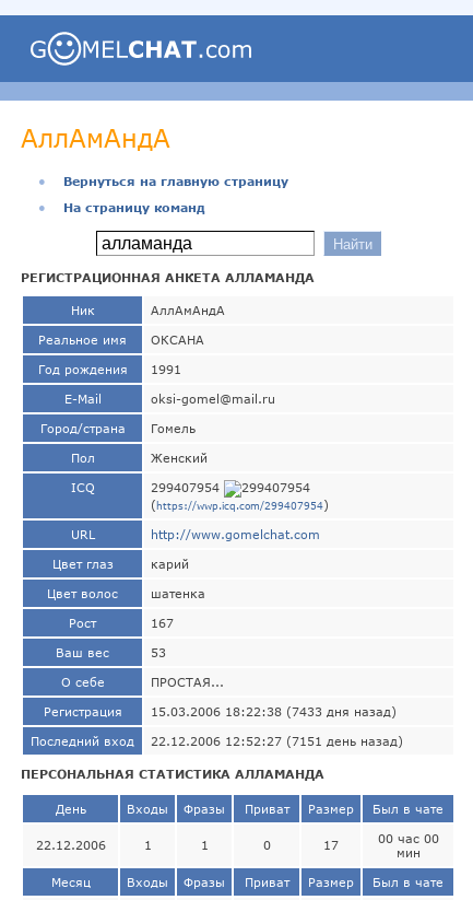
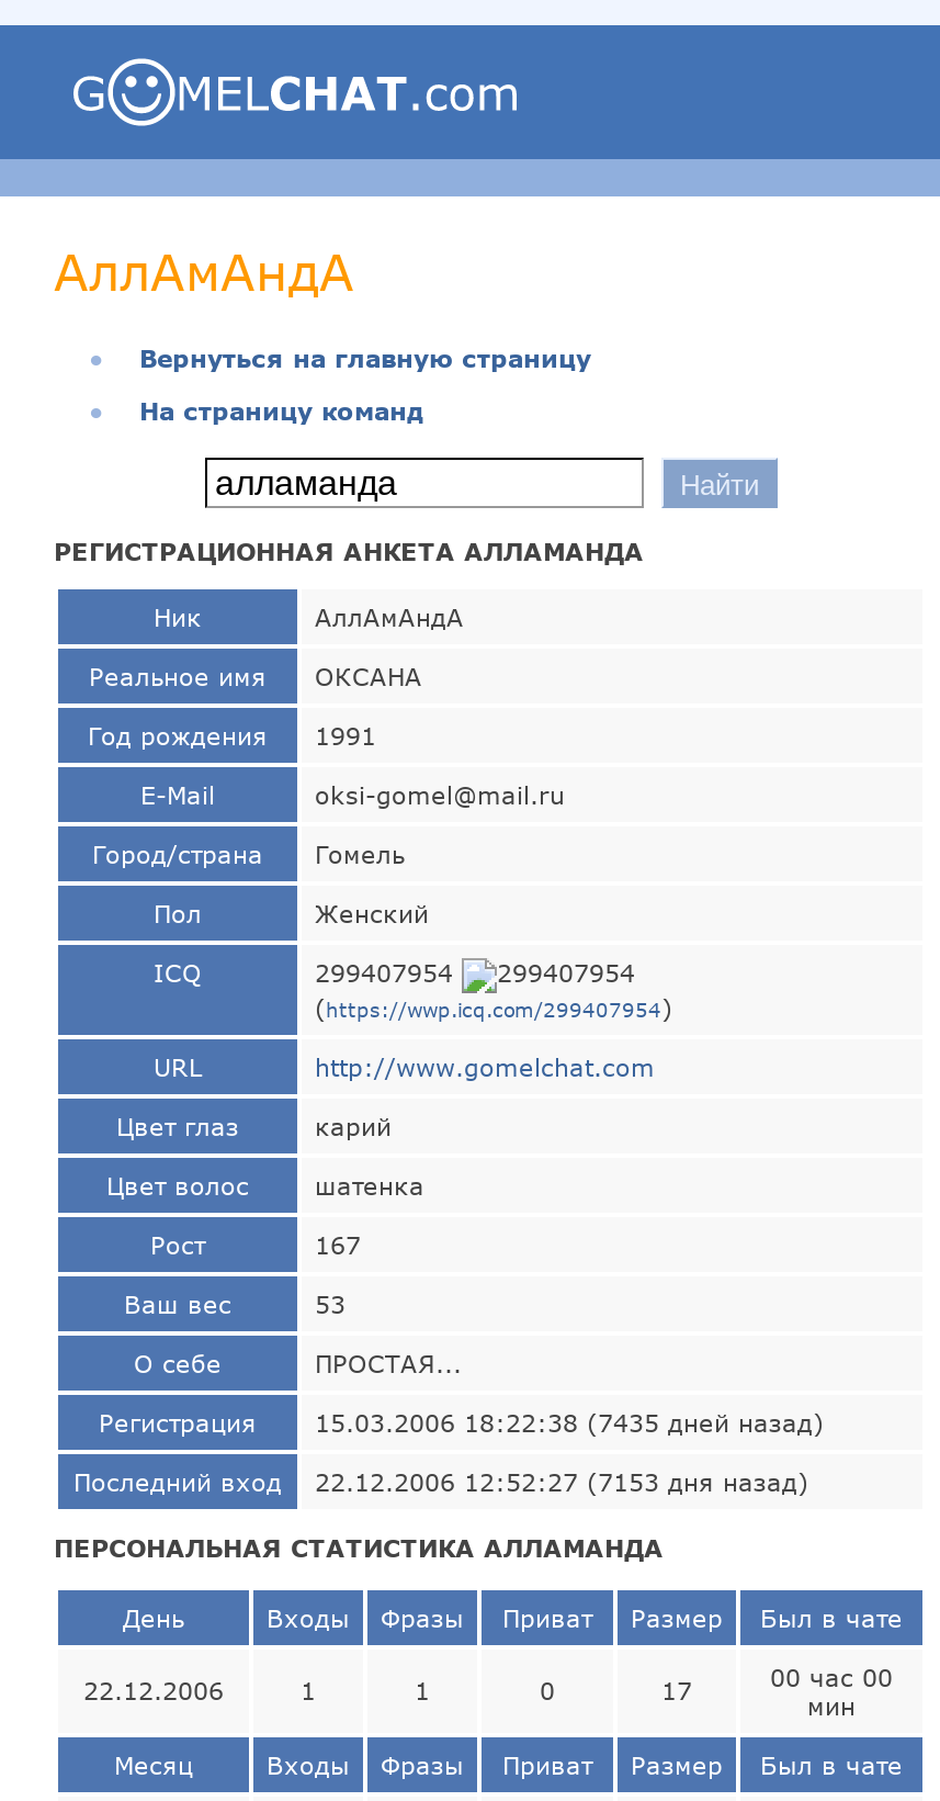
- 15.03.2006 18:22:38 (7433 дня назад)
+ 15.03.2006 18:22:38 (7435 дней назад)

- Последний вход 22.12.2006 12:52:27 (7151 день назад)
+ Последний вход 22.12.2006 12:52:27 (7153 дня назад)
